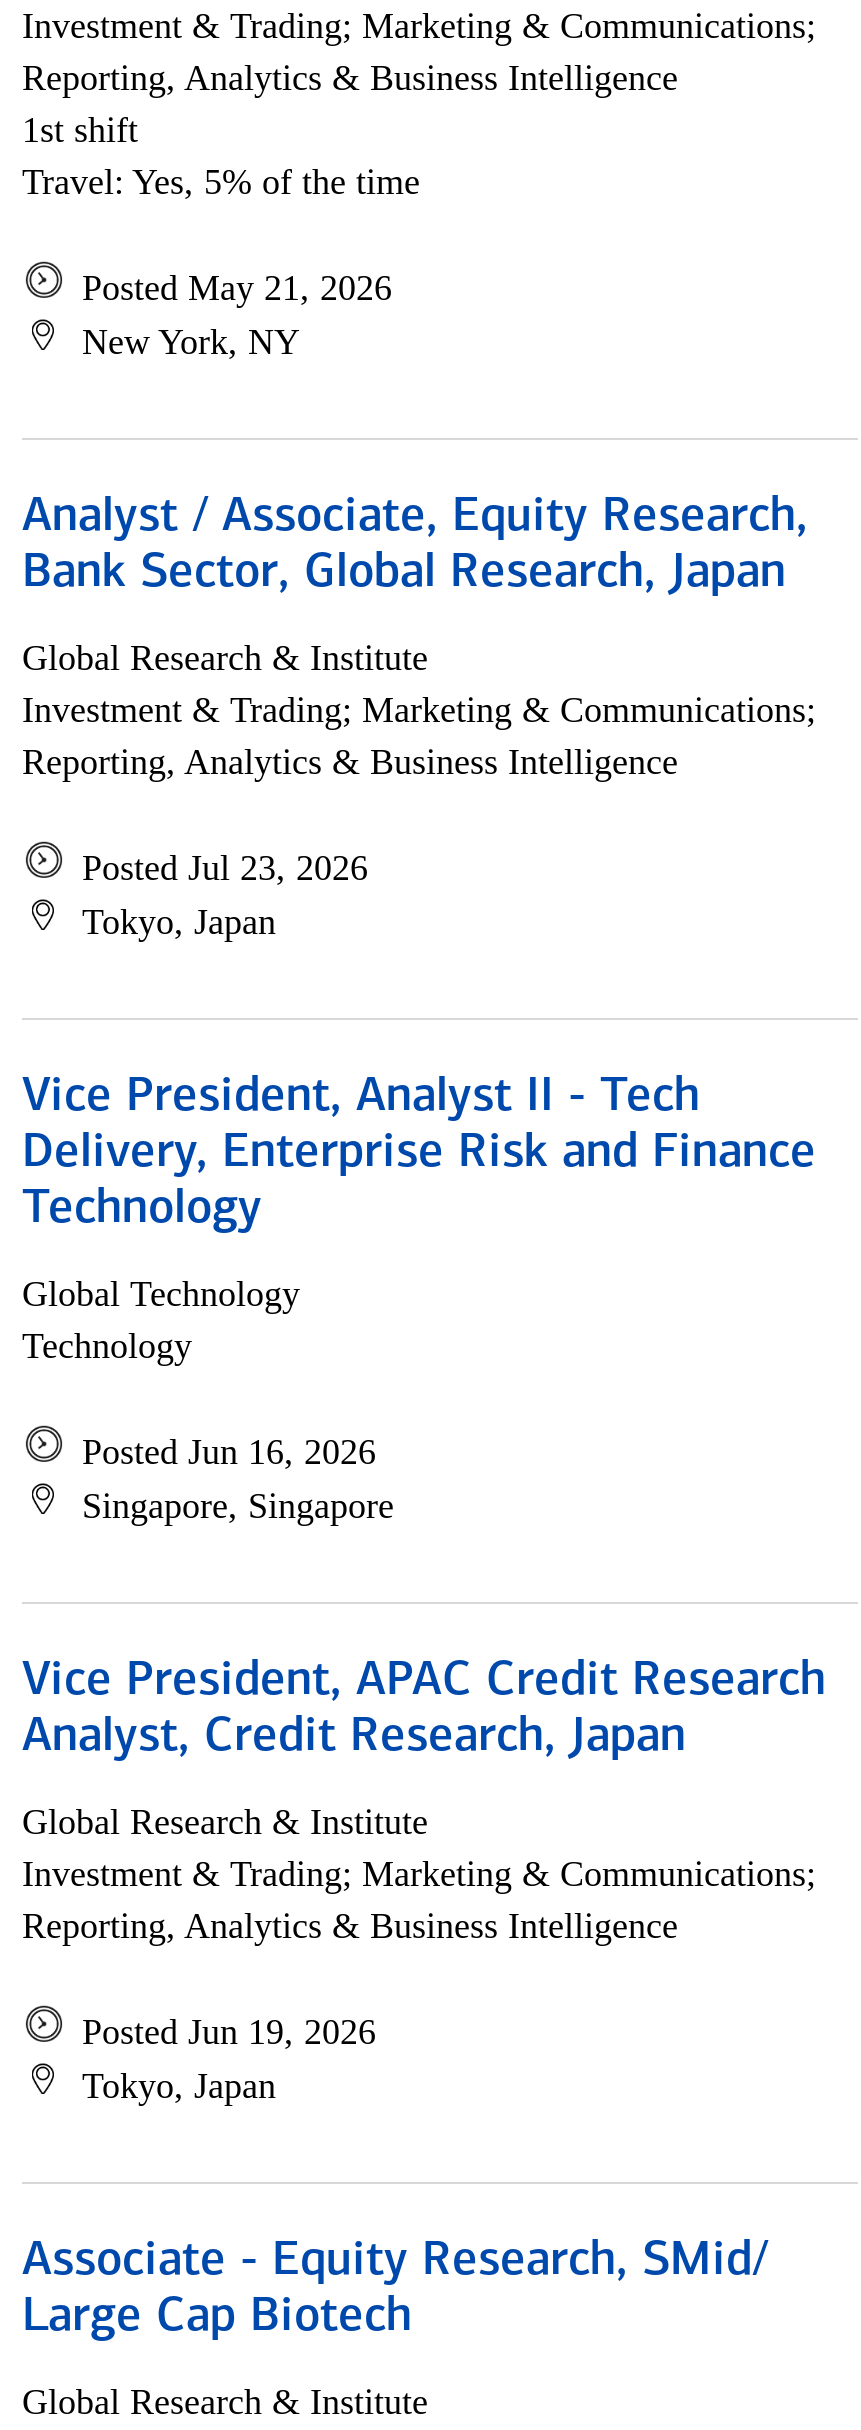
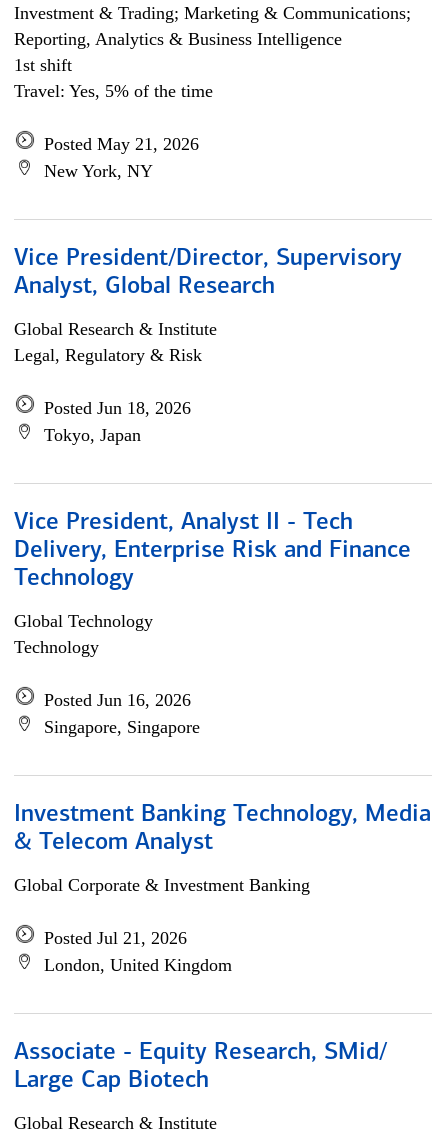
- Analyst / Associate, Equity Research,
- Bank Sector, Global Research, Japan
+ Vice President/Director, Supervisory
+ Analyst, Global Research

- Investment & Trading; Marketing & Communications;
- Reporting, Analytics & Business Intelligence
+ Legal, Regulatory & Risk

- Posted Jul 23, 2026
+ Posted Jun 18, 2026

- Vice President, APAC Credit Research
- Analyst, Credit Research, Japan
+ Investment Banking Technology, Media
+ & Telecom Analyst

- Global Research & Institute
- Investment & Trading; Marketing & Communications;
- Reporting, Analytics & Business Intelligence
+ Global Corporate & Investment Banking

- Posted Jun 19, 2026
- Tokyo, Japan
+ Posted Jul 21, 2026
+ London, United Kingdom
